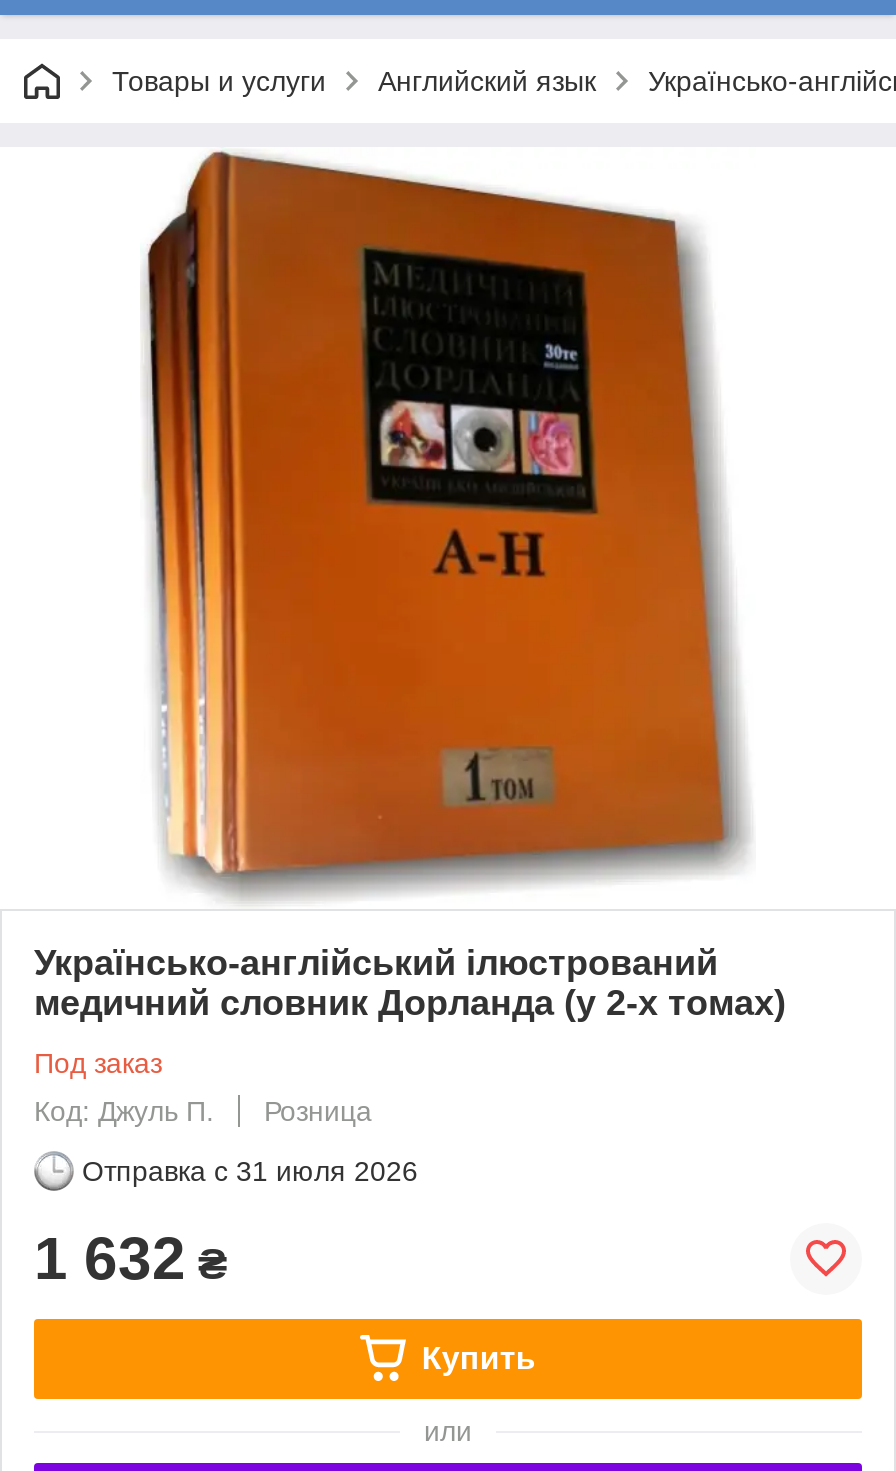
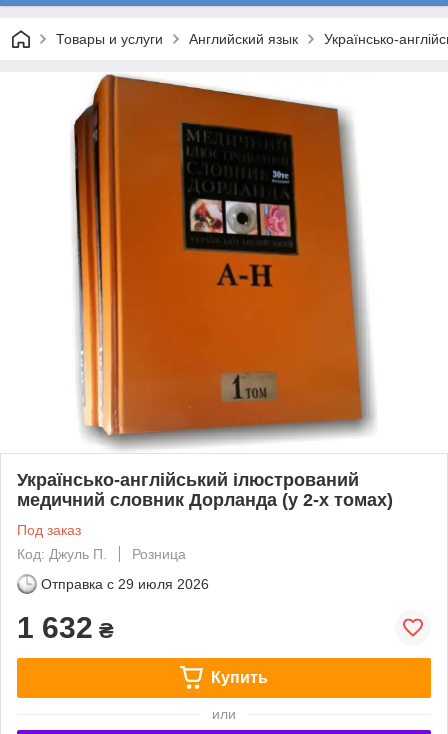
- Отправка с 31 июля 2026
+ Отправка с 29 июля 2026
